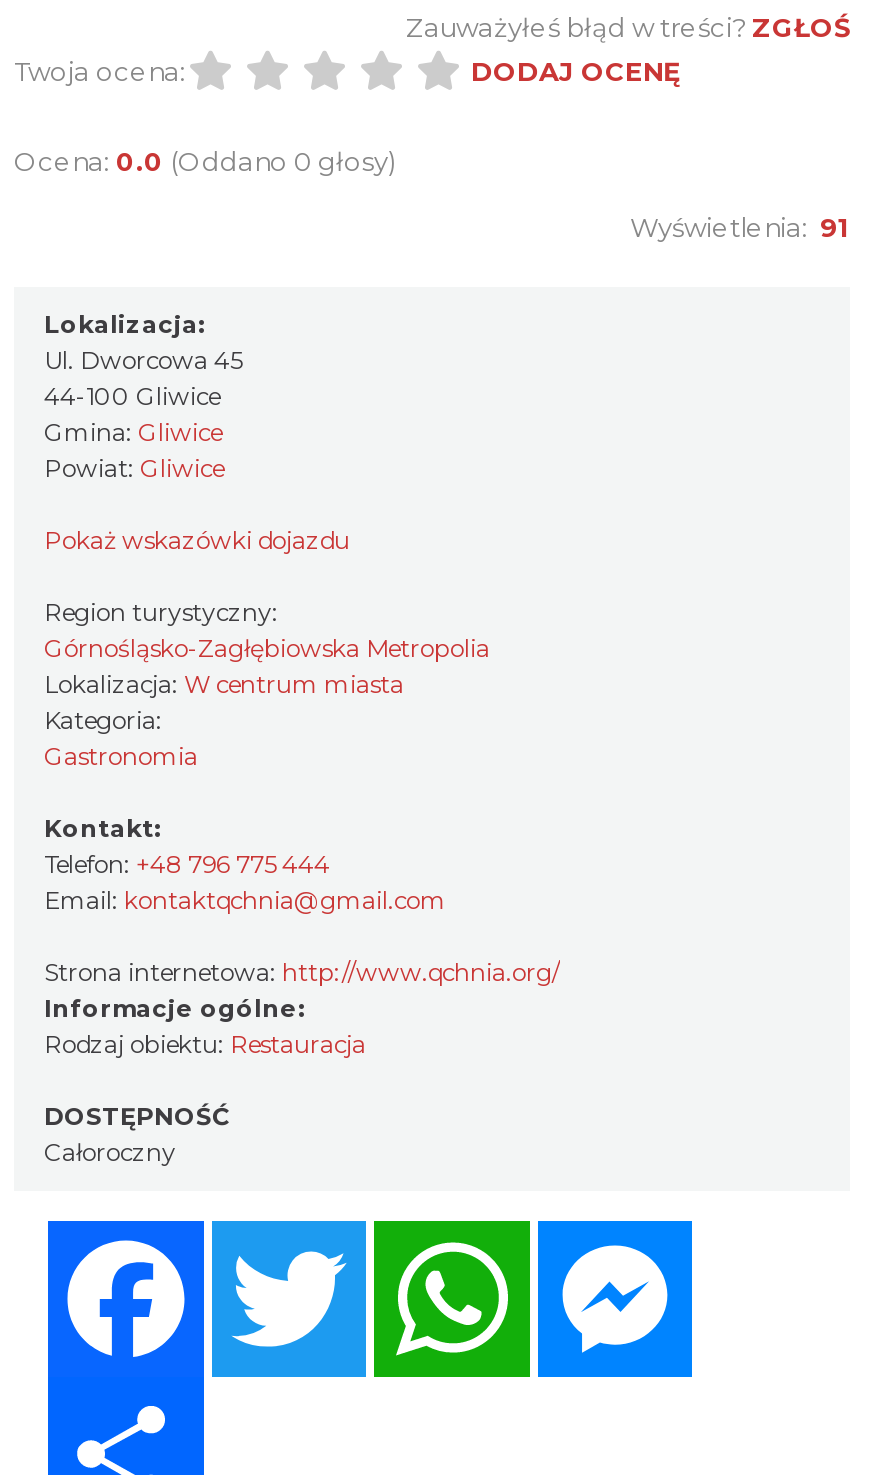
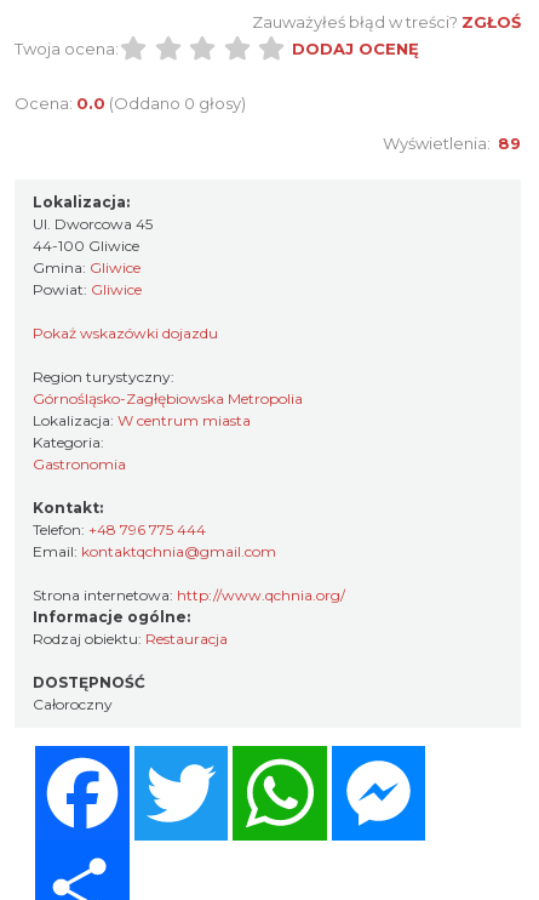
- Wyświetlenia: 91
+ Wyświetlenia: 89
